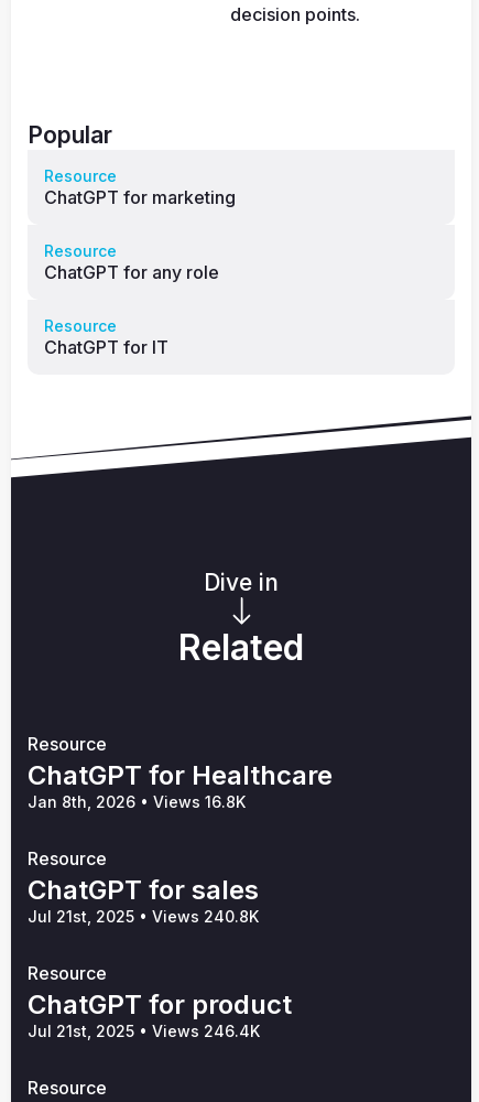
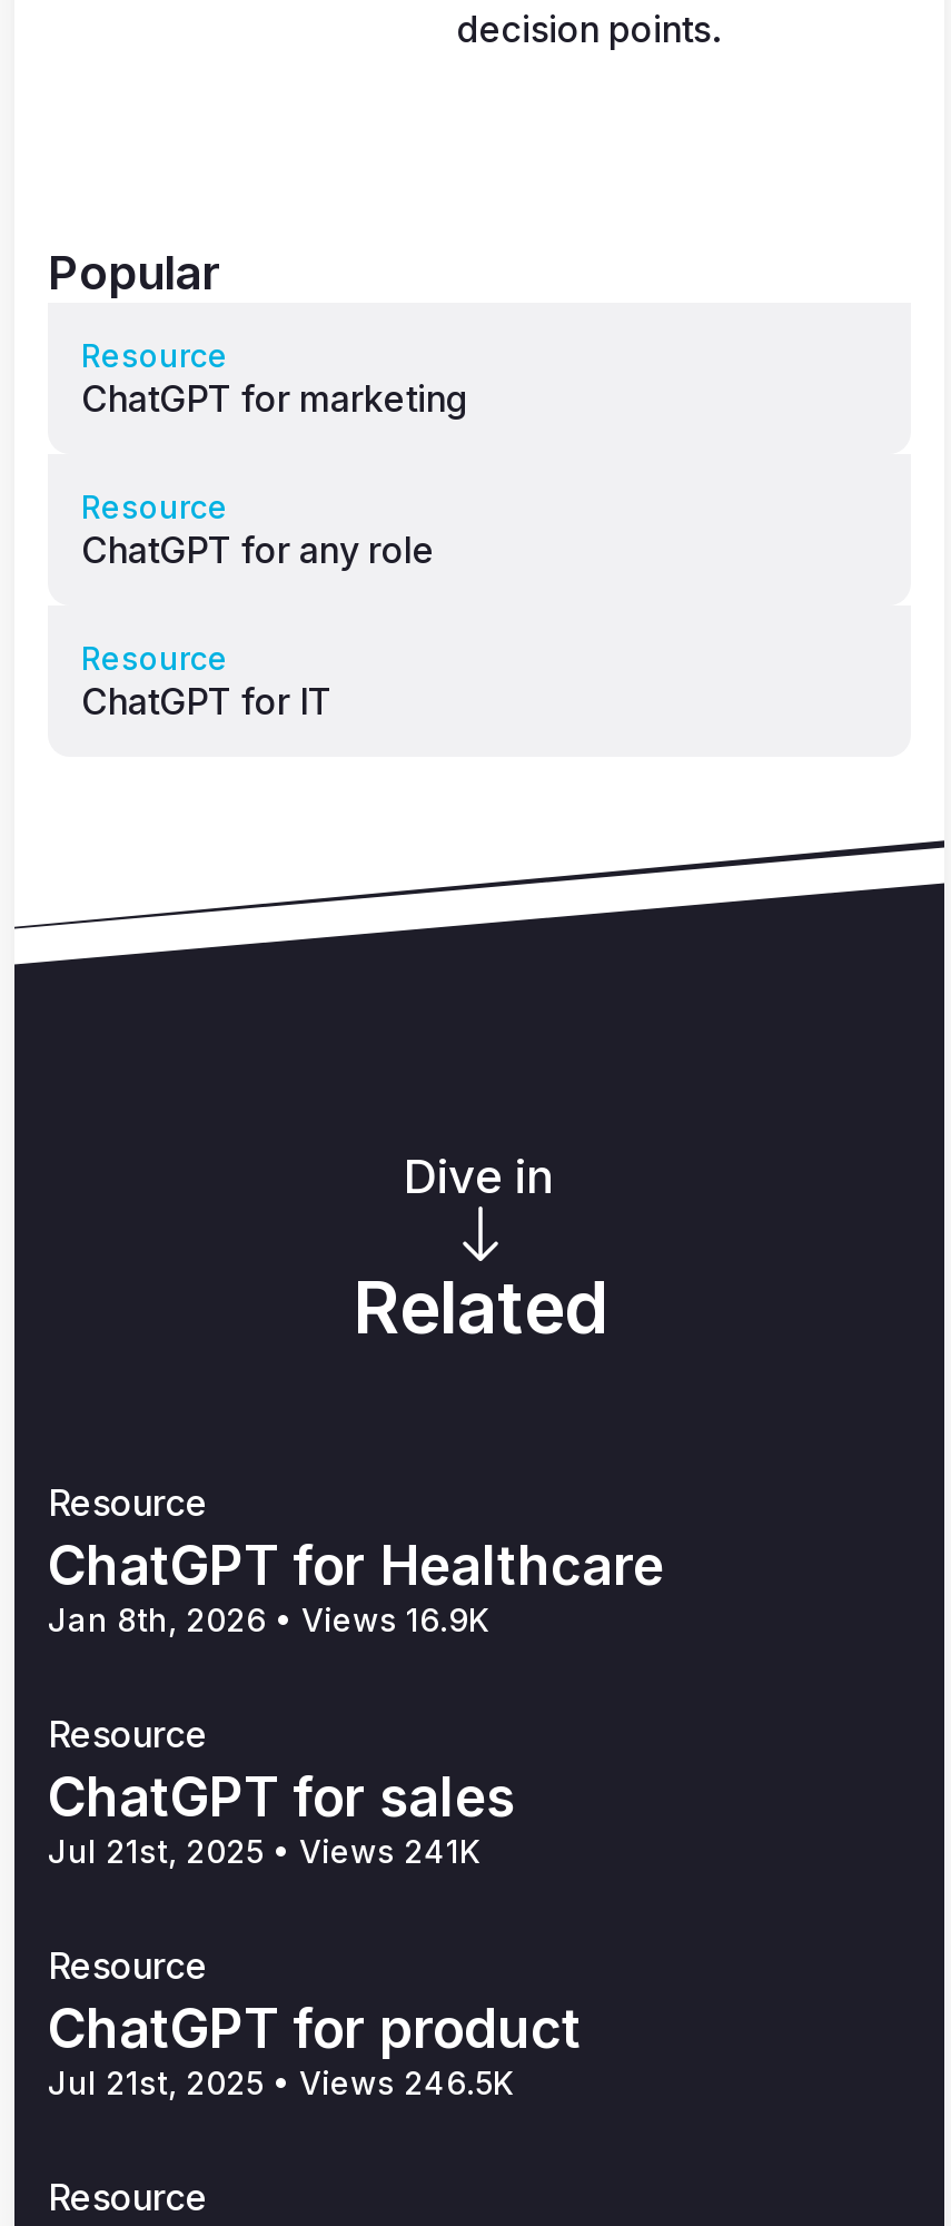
- Jan 8th, 2026 • Views 16.8K
+ Jan 8th, 2026 • Views 16.9K

- Jul 21st, 2025 • Views 240.8K
+ Jul 21st, 2025 • Views 241K

- Jul 21st, 2025 • Views 246.4K
+ Jul 21st, 2025 • Views 246.5K
